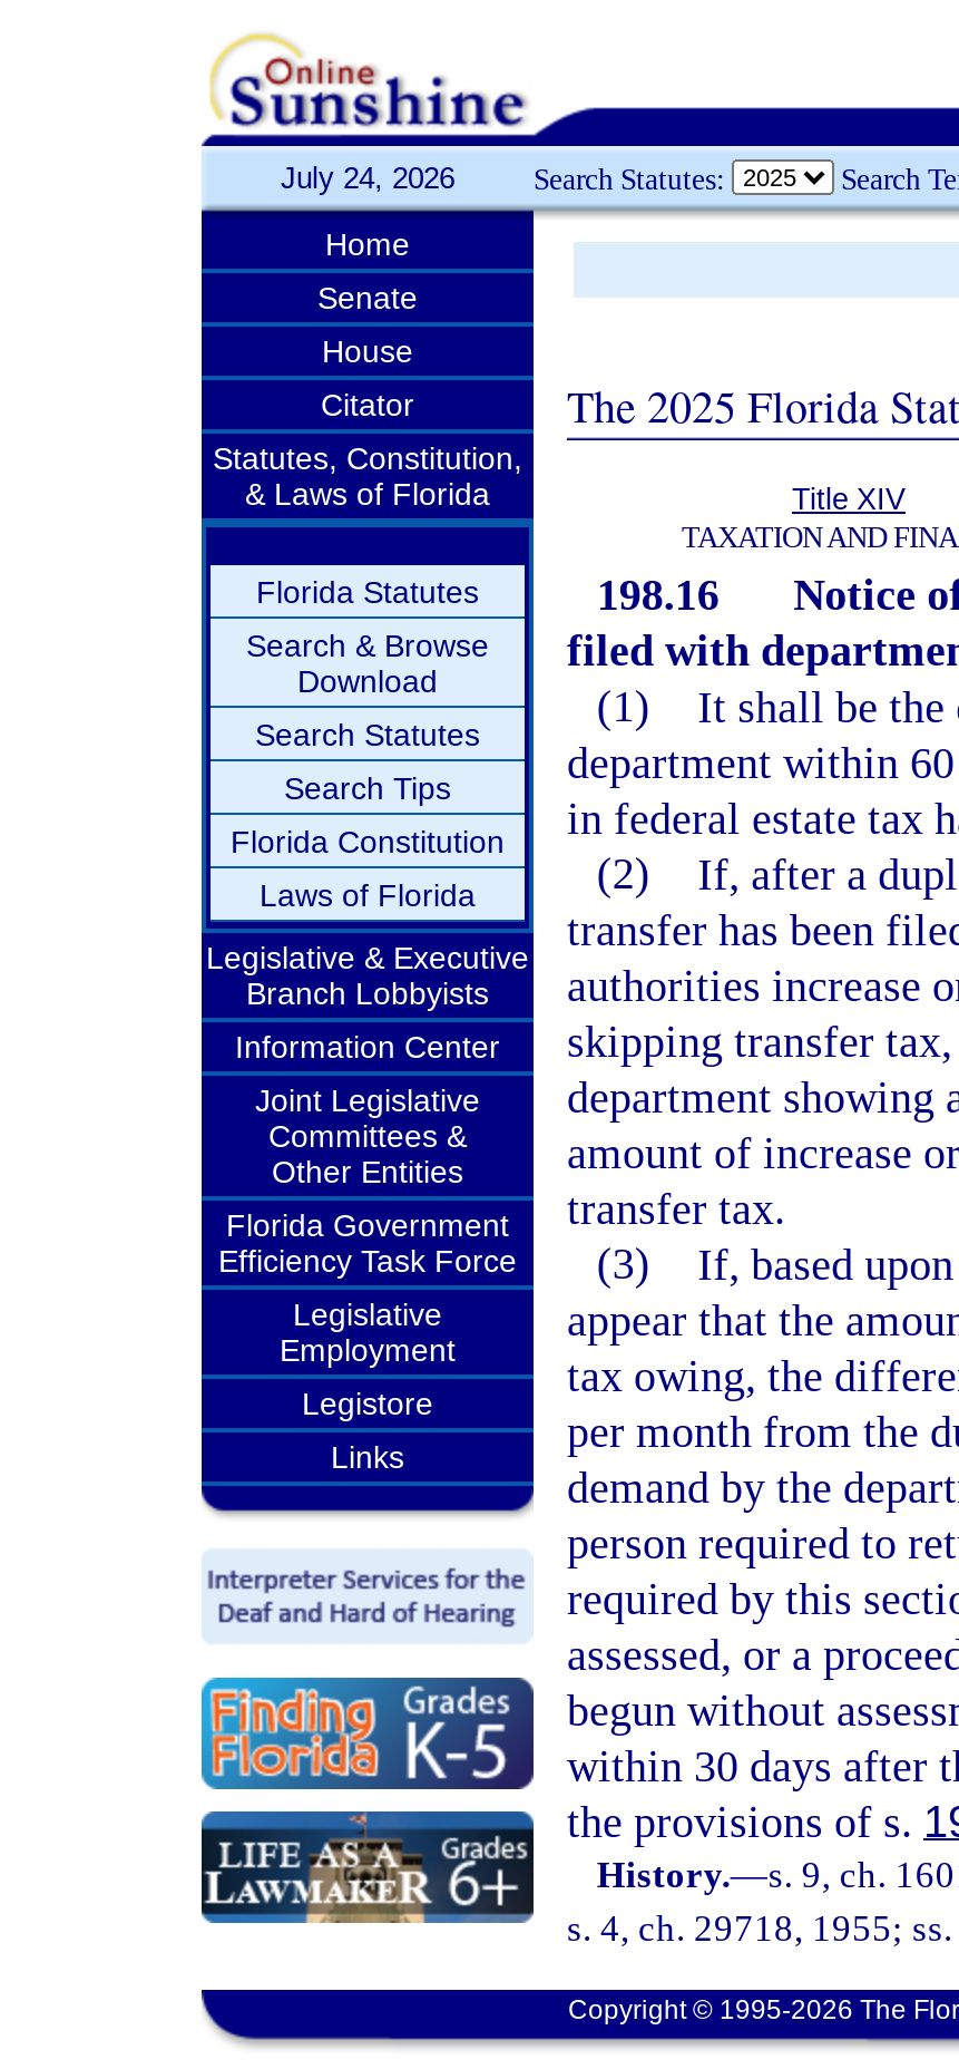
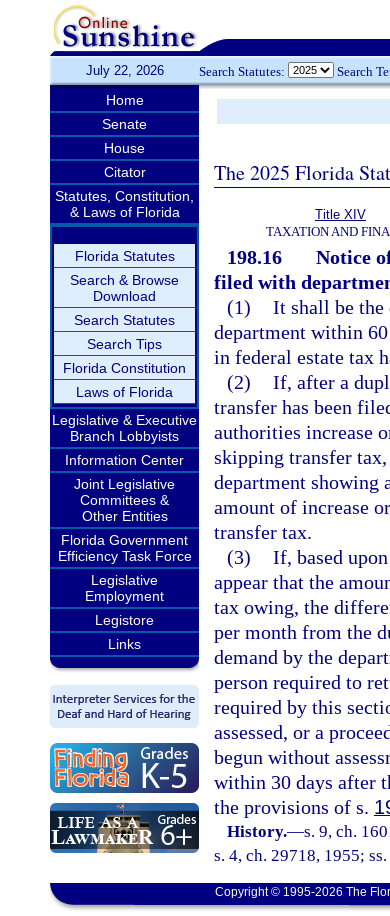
- July 24, 2026
+ July 22, 2026
